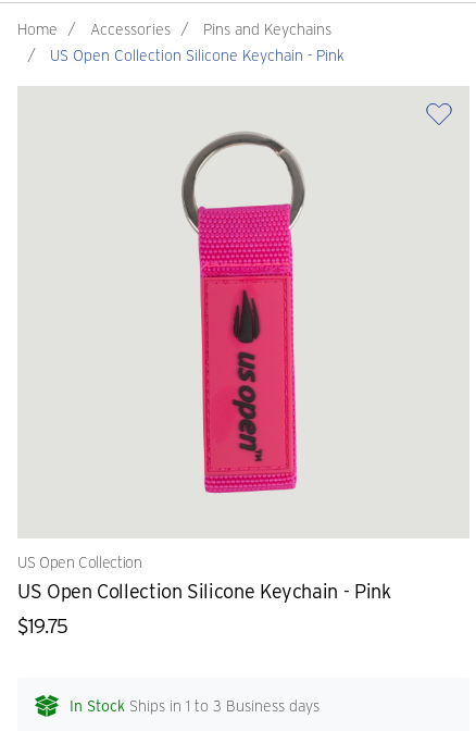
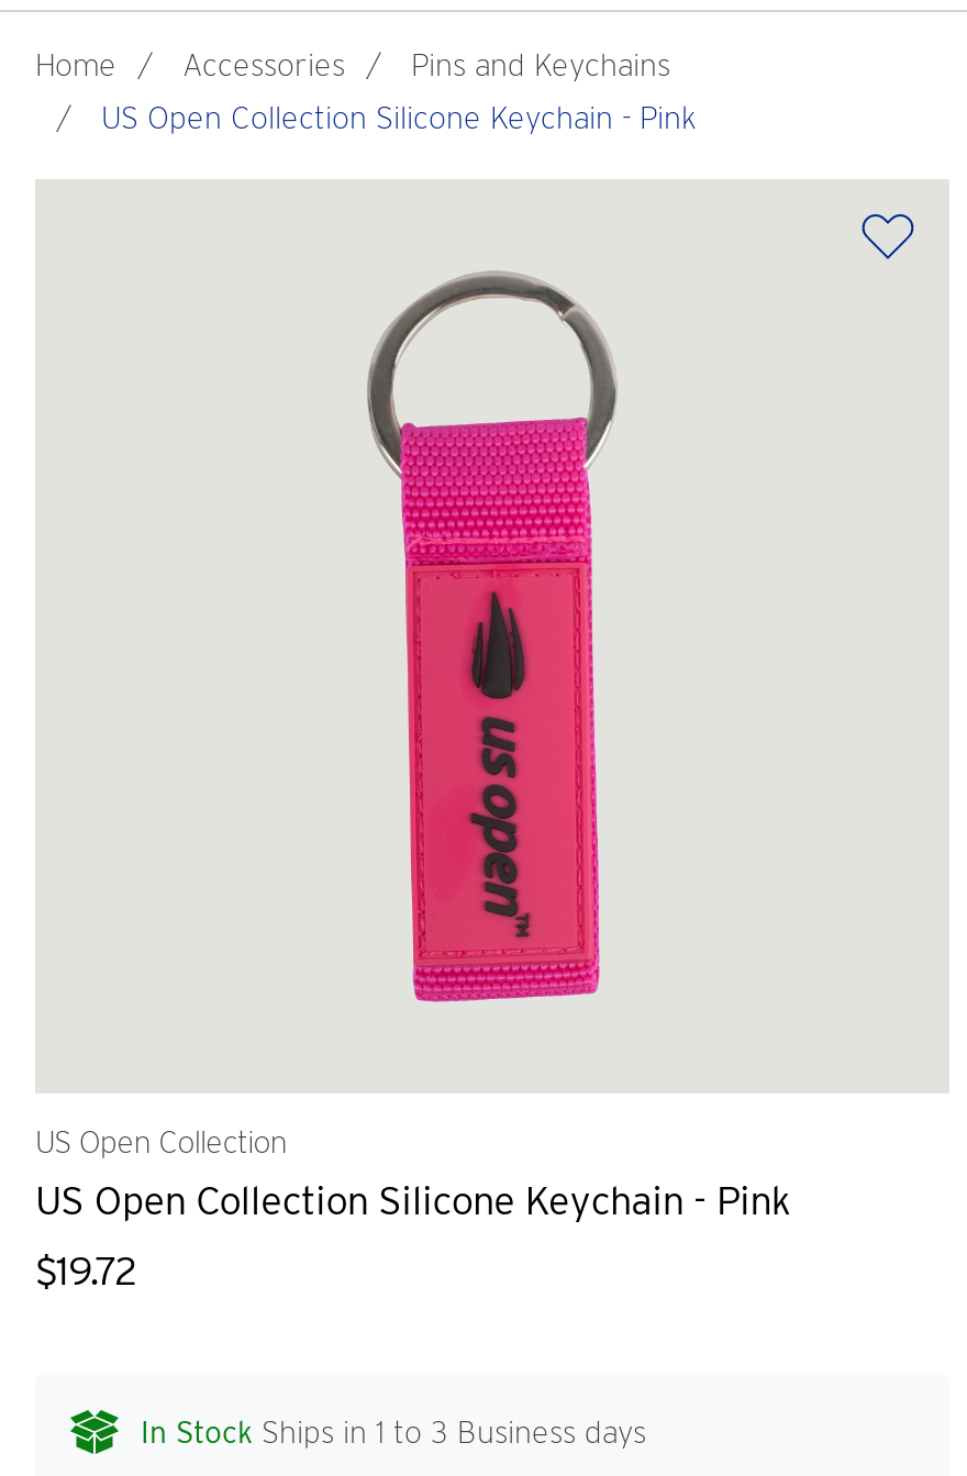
- $19.75
+ $19.72
